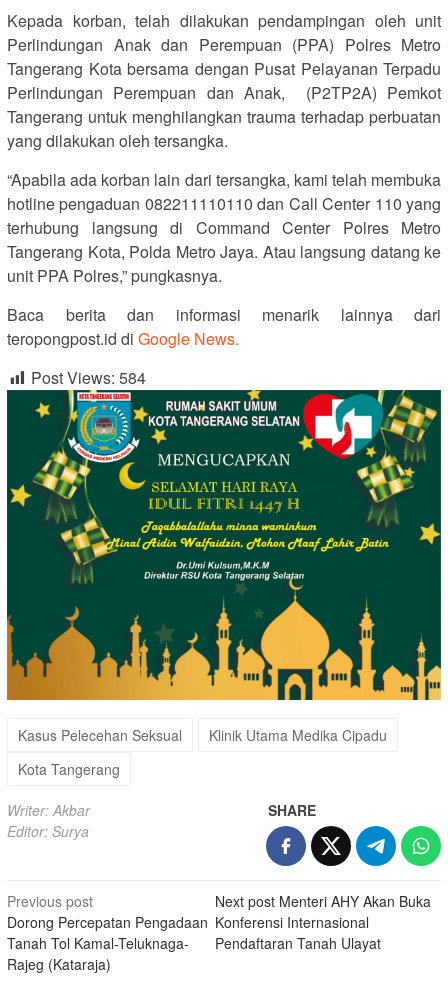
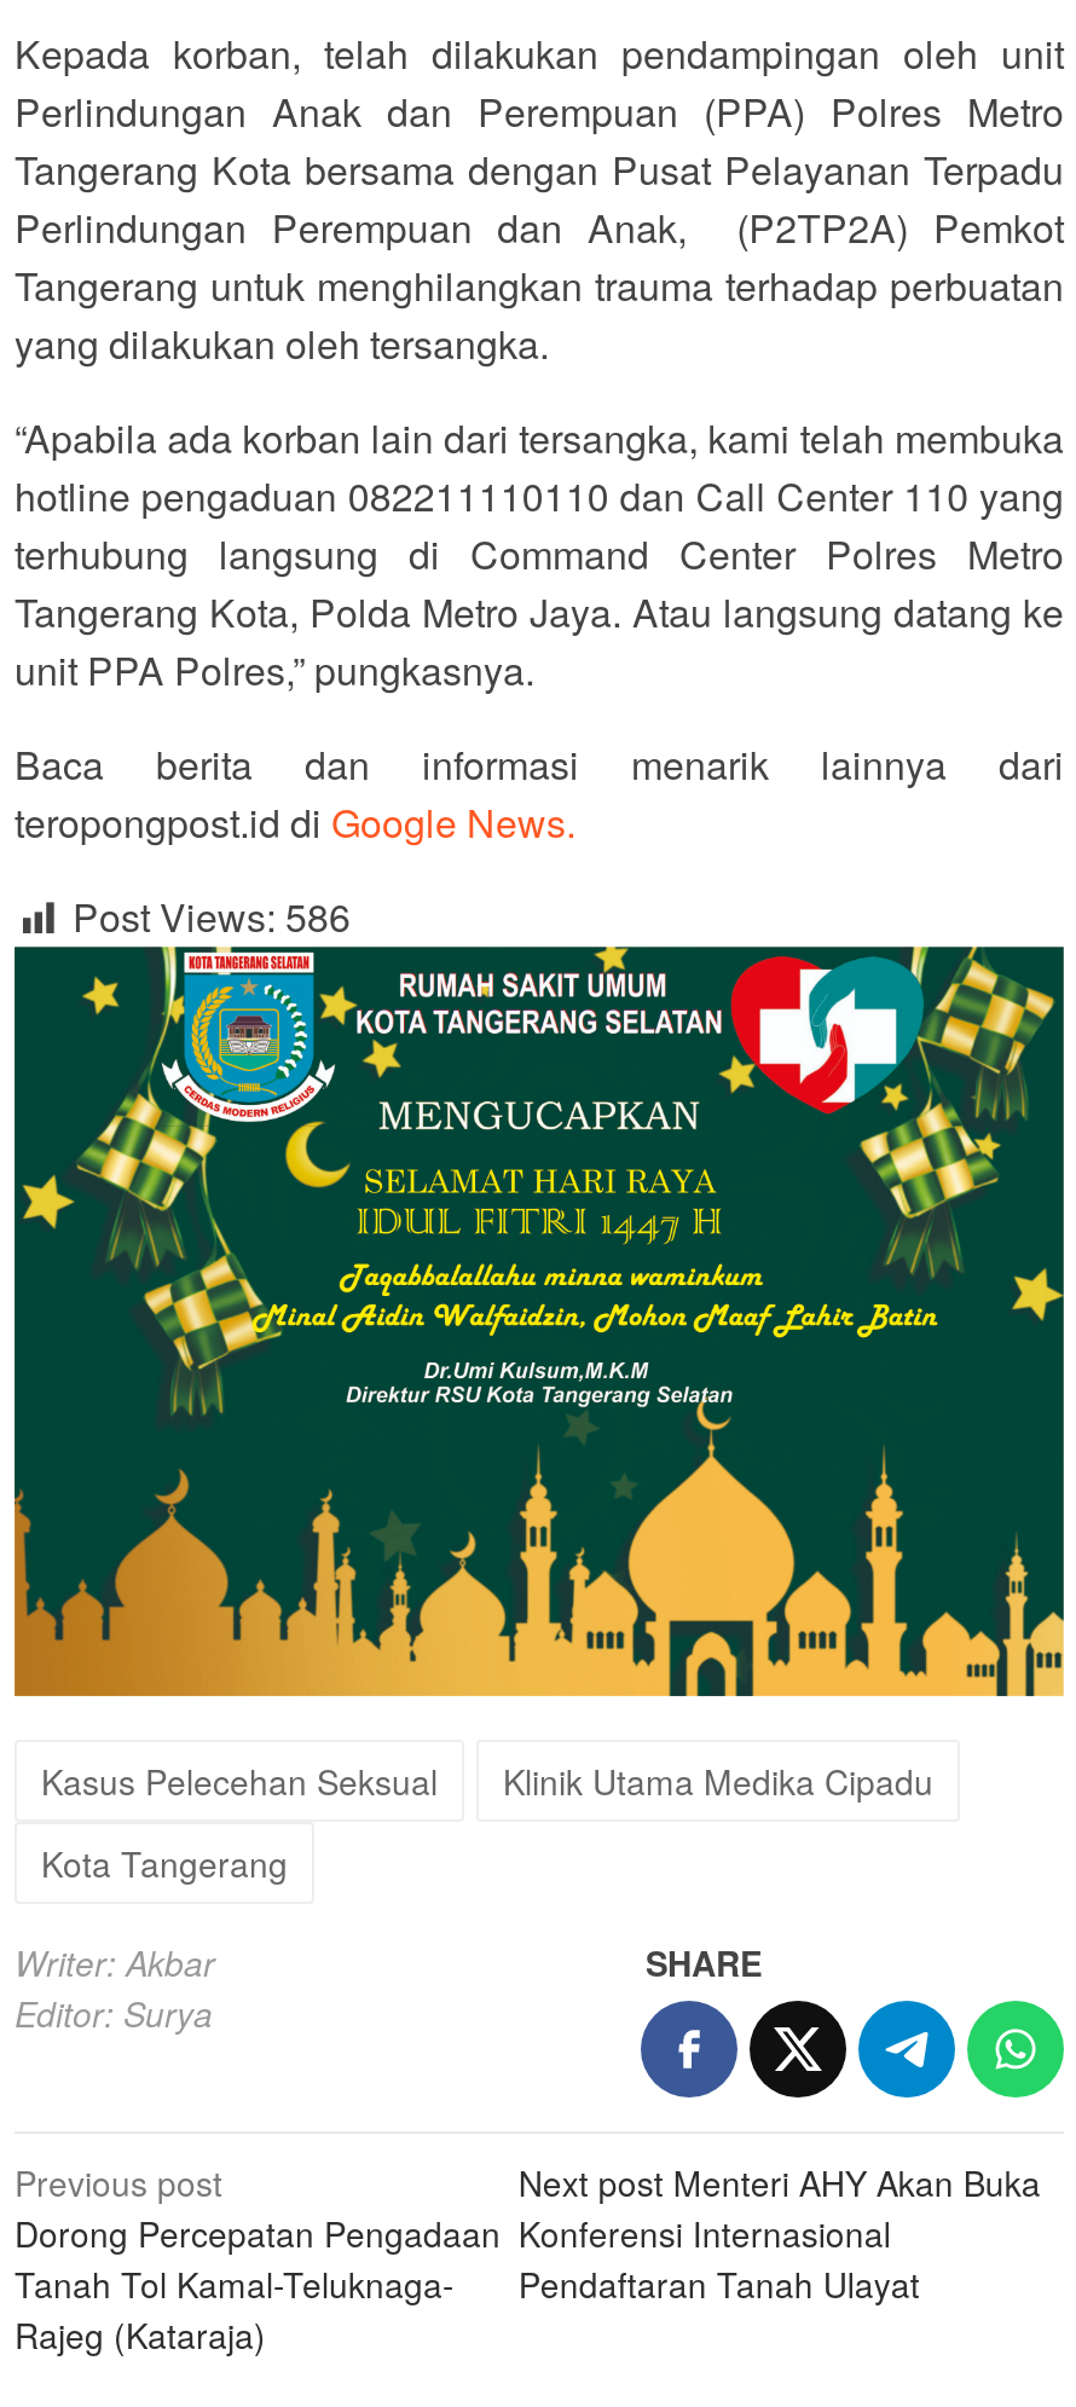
- Post Views: 584
+ Post Views: 586
